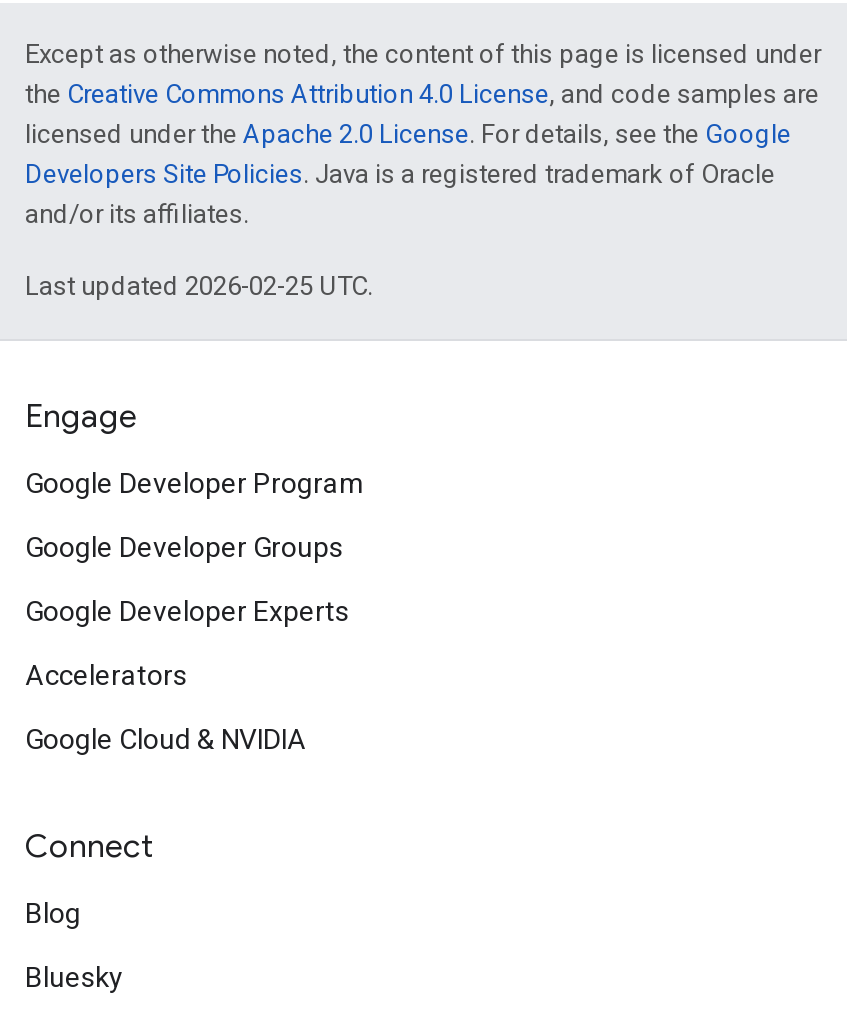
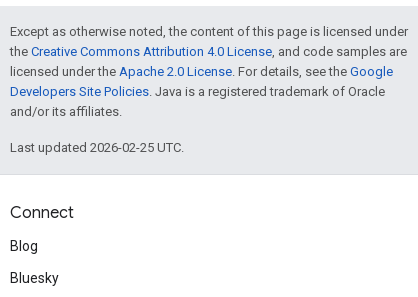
- Engage
- Google Developer Program
- Google Developer Groups
- Google Developer Experts
- Accelerators
- Google Cloud & NVIDIA
